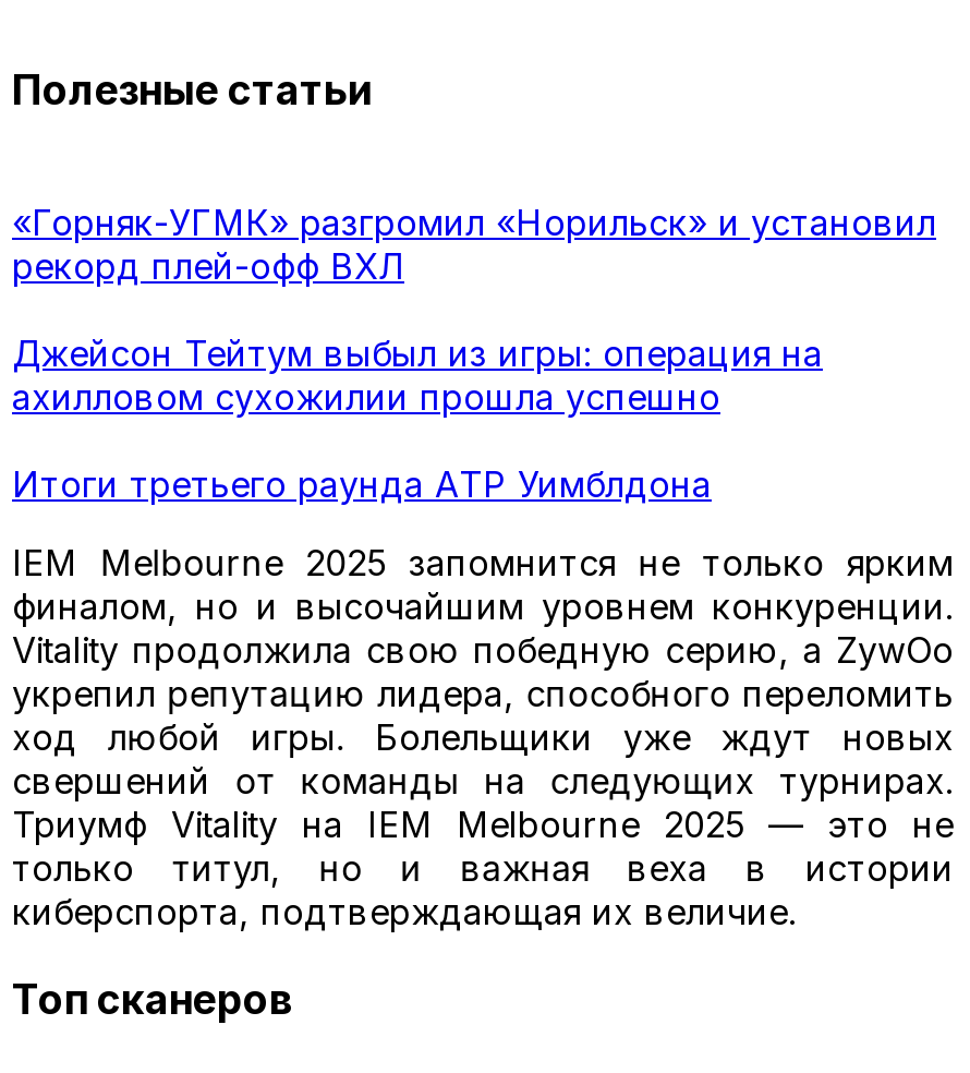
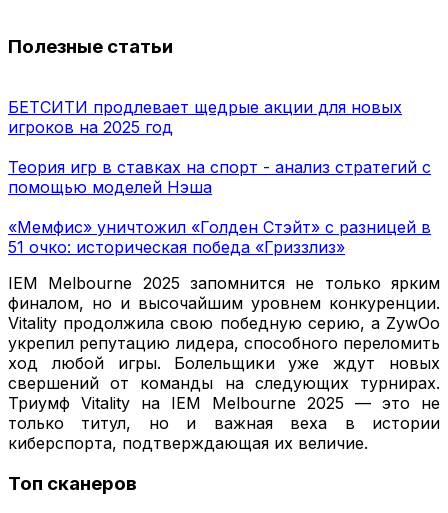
- «Горняк-УГМК» разгромил «Норильск» и установил
- рекорд плей-офф ВХЛ
+ БЕТСИТИ продлевает щедрые акции для новых
+ игроков на 2025 год

- Джейсон Тейтум выбыл из игры: операция на
- ахилловом сухожилии прошла успешно
+ Теория игр в ставках на спорт - анализ стратегий с
+ помощью моделей Нэша

- Итоги третьего раунда ATP Уимблдона
+ «Мемфис» уничтожил «Голден Стэйт» с разницей в
+ 51 очко: историческая победа «Гриззлиз»
